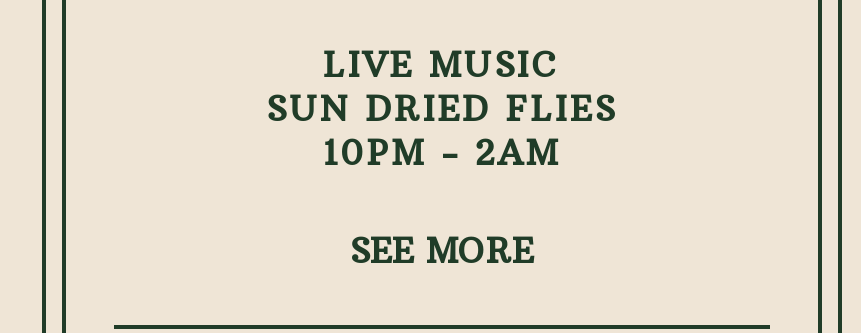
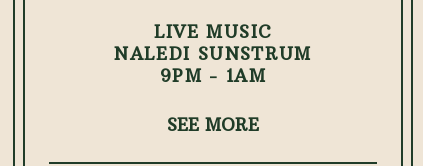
- SUN DRIED FLIES
- 10PM - 2AM
+ NALEDI SUNSTRUM
+ 9PM - 1AM
